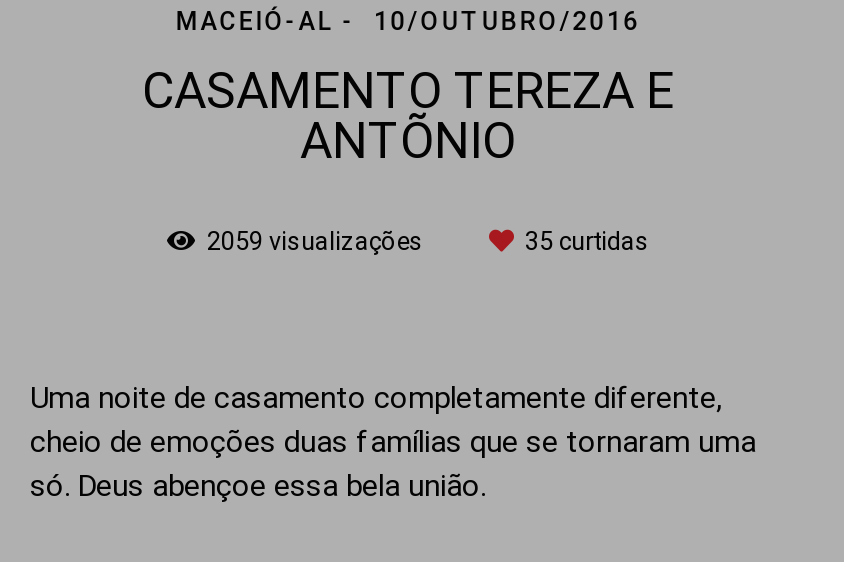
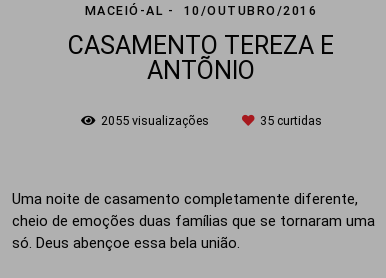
- 2059 visualizações
+ 2055 visualizações
